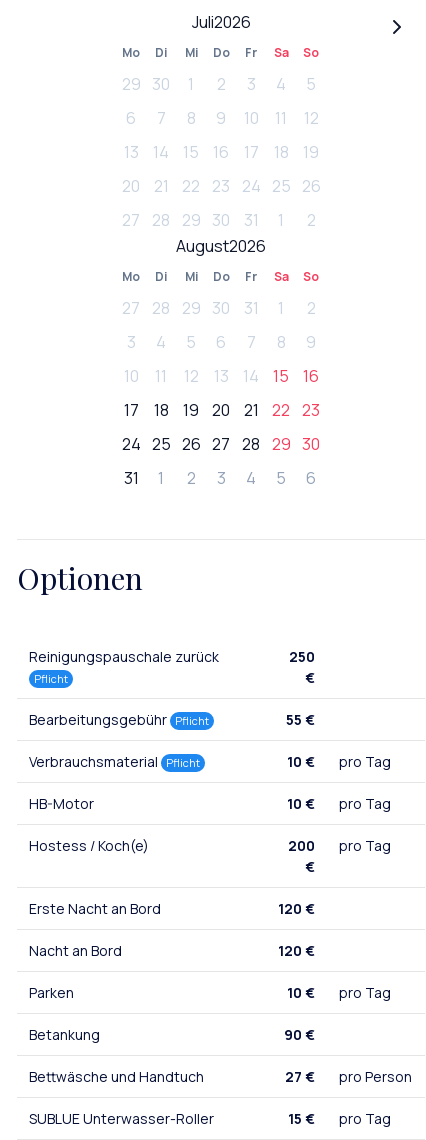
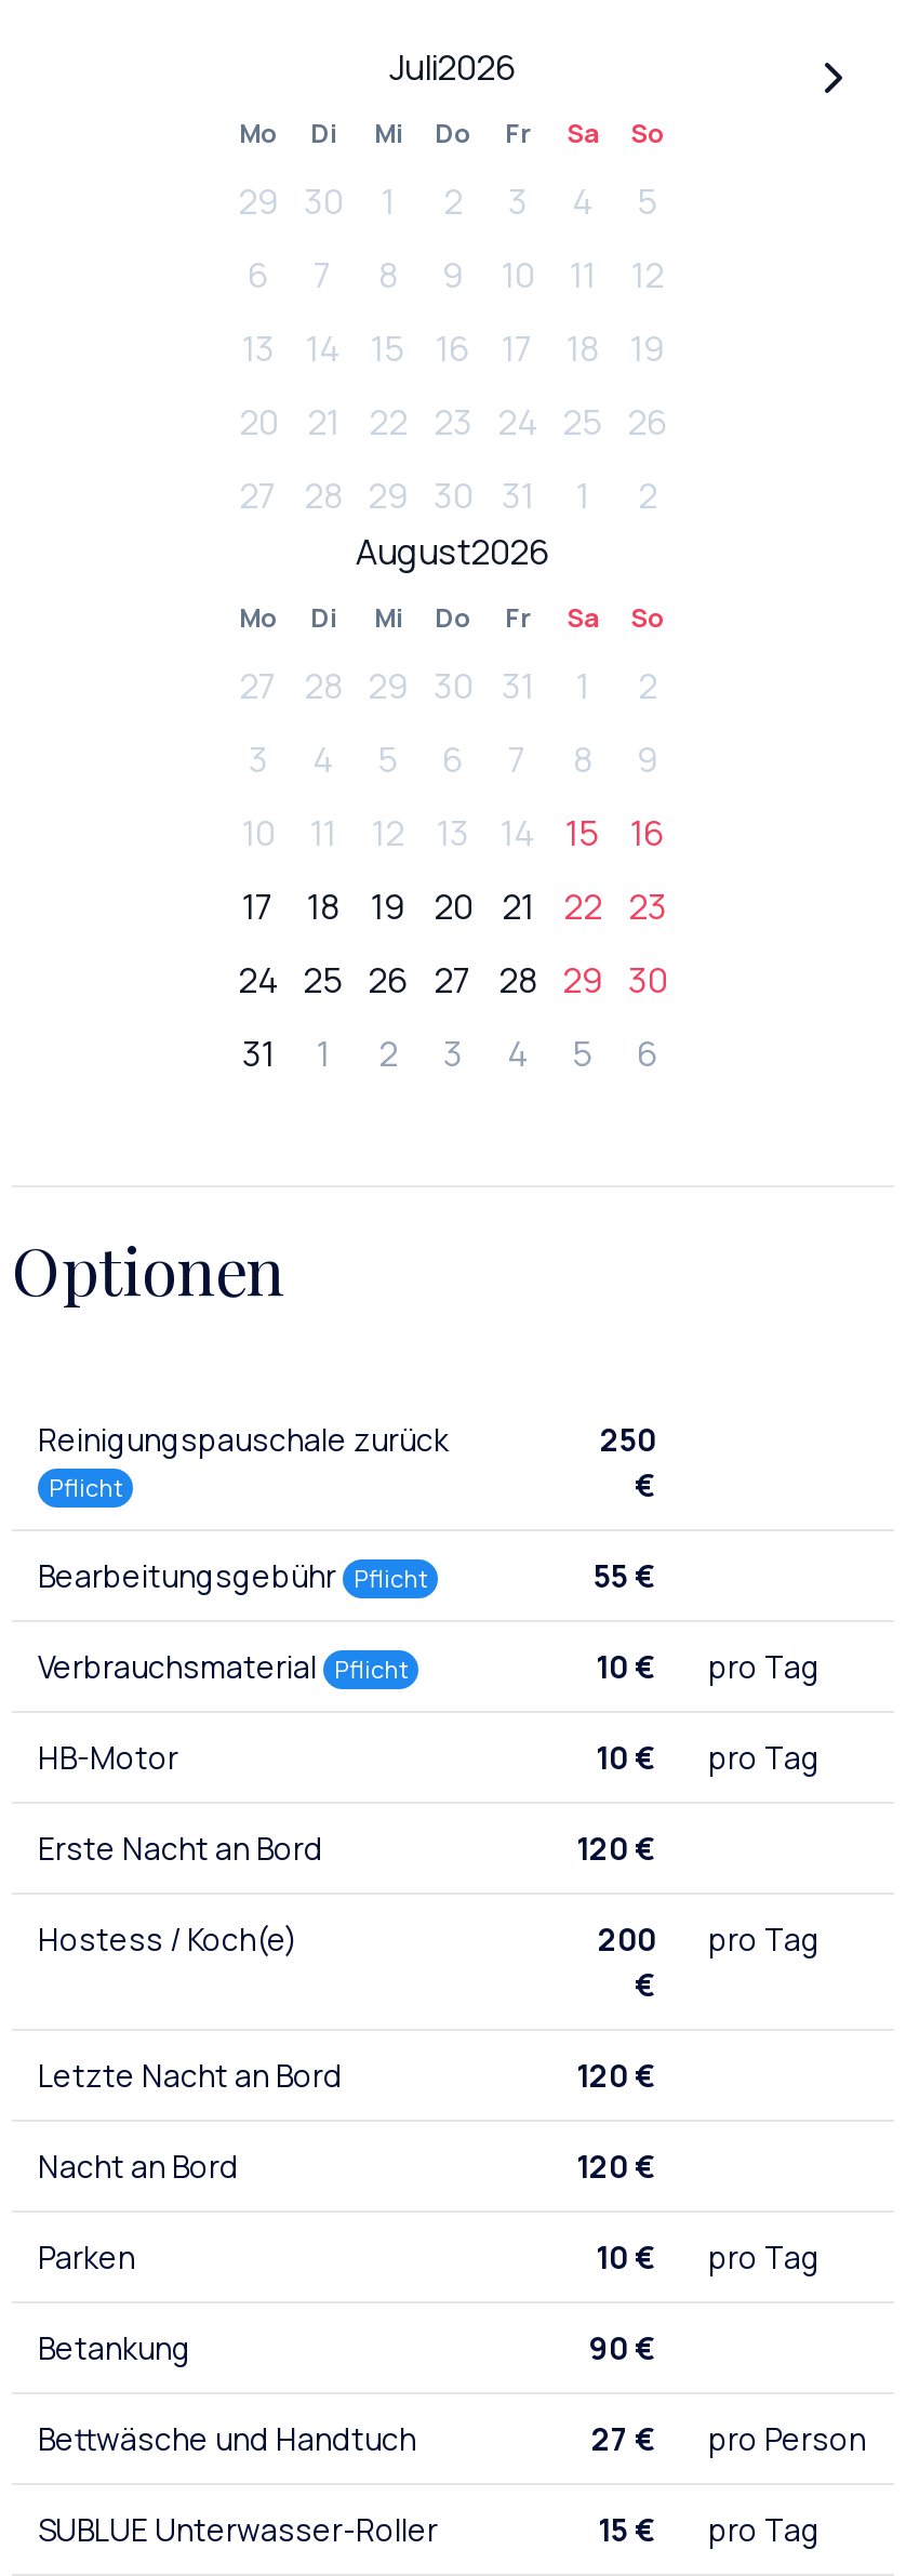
+ 120 €

moved up: Erste Nacht an Bord

+ Letzte Nacht an Bord
